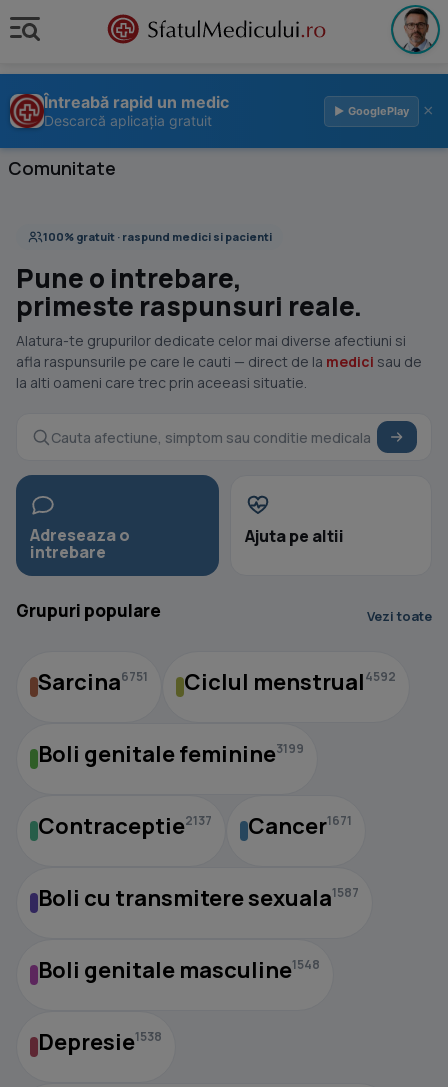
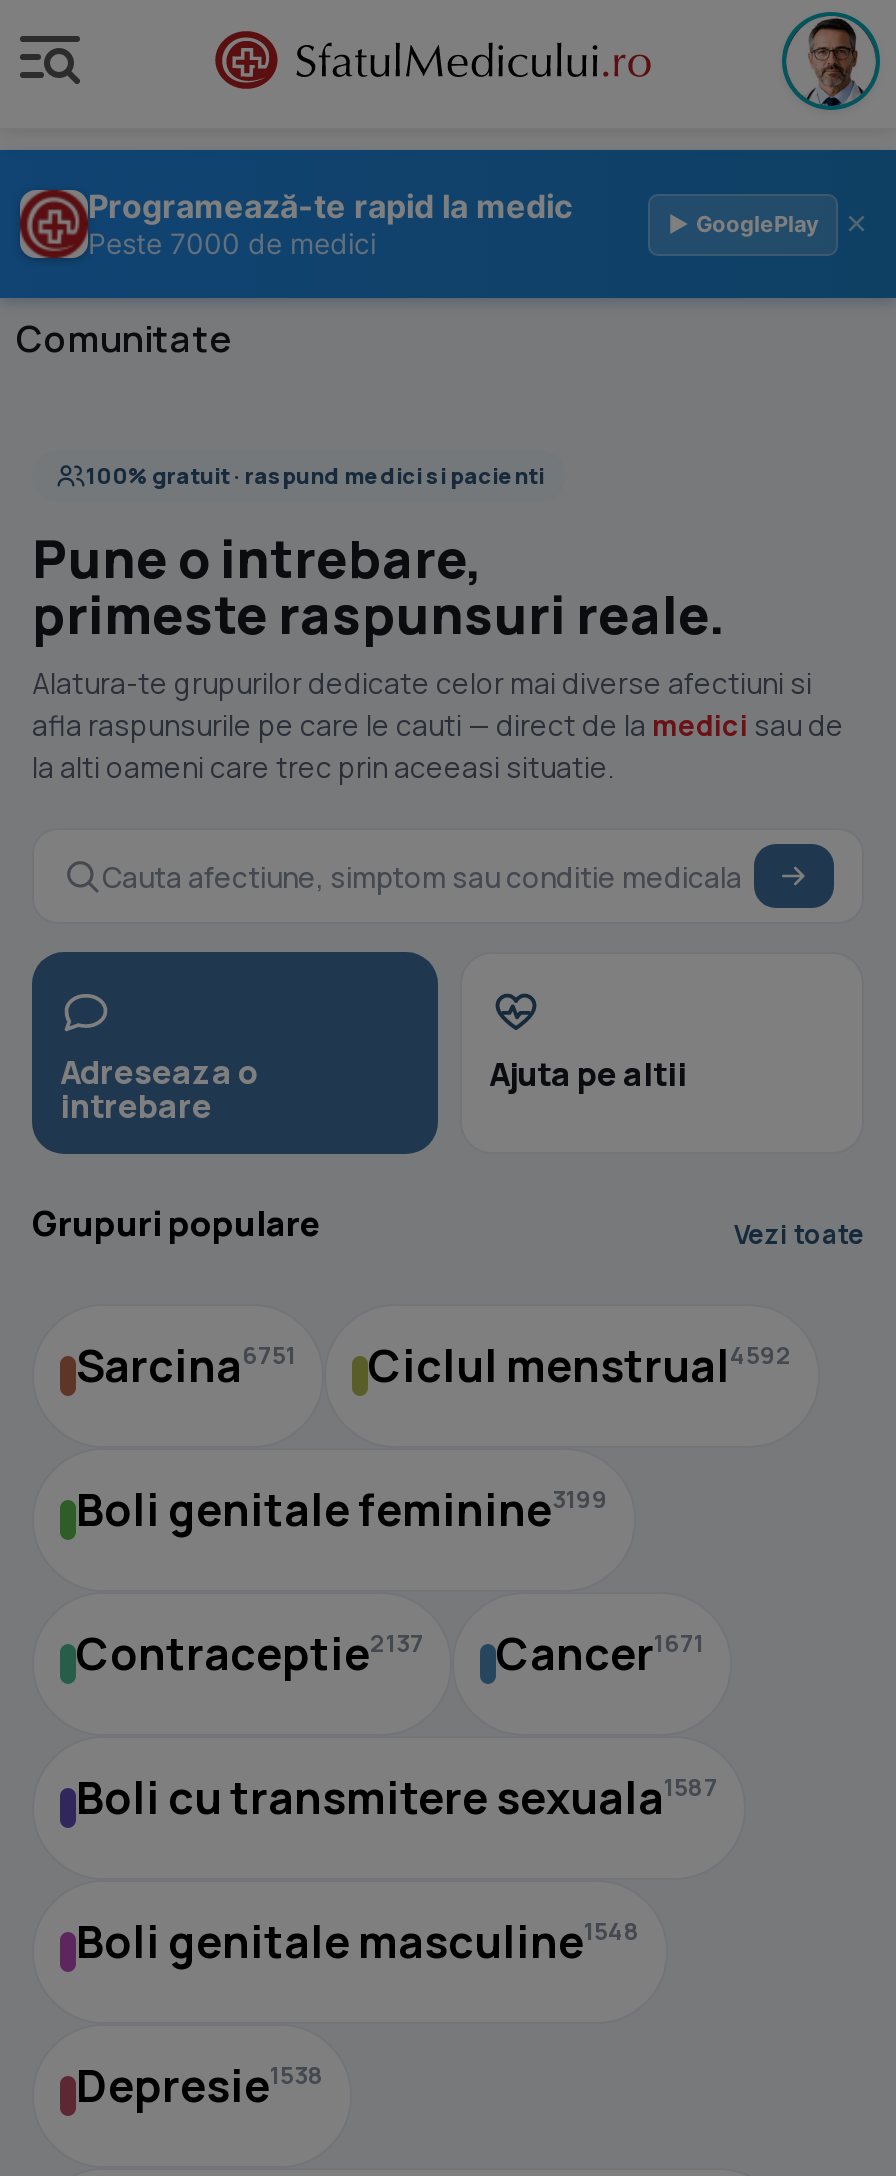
- Întreabă rapid un medic
- Descarcă aplicația gratuit
+ Programează-te rapid la medic
+ Peste 7000 de medici
